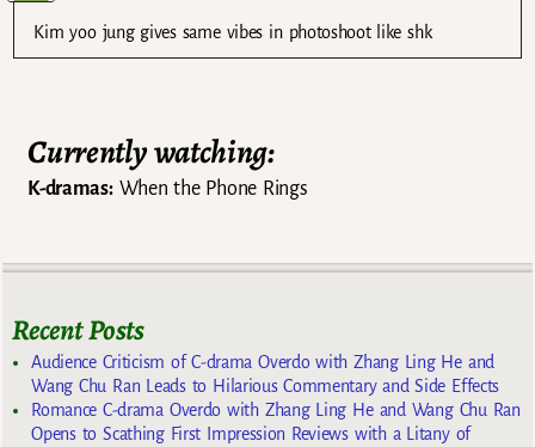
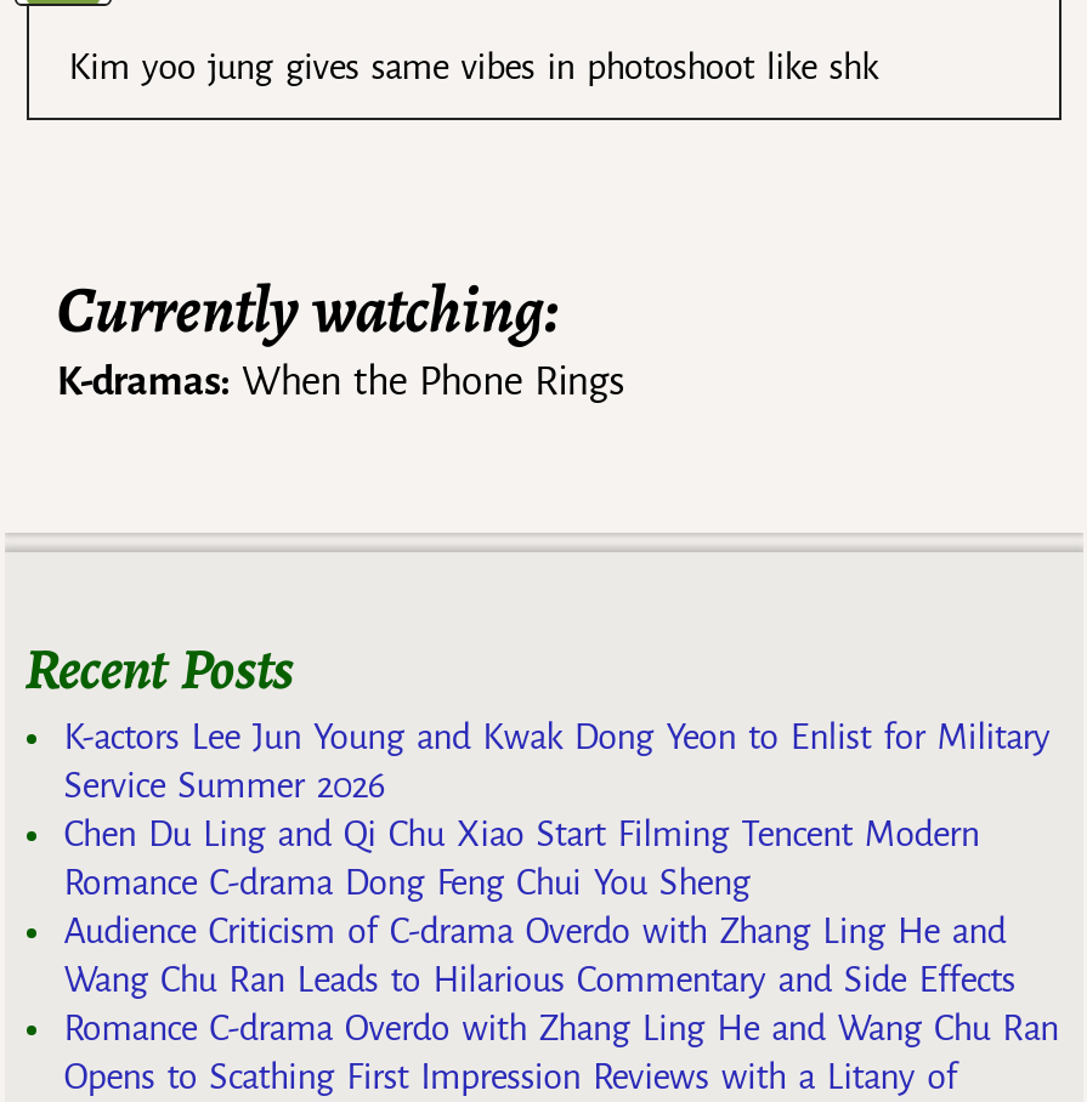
+ K-actors Lee Jun Young and Kwak Dong Yeon to Enlist for Military
+ Service Summer 2026
+ Chen Du Ling and Qi Chu Xiao Start Filming Tencent Modern
+ Romance C-drama Dong Feng Chui You Sheng
